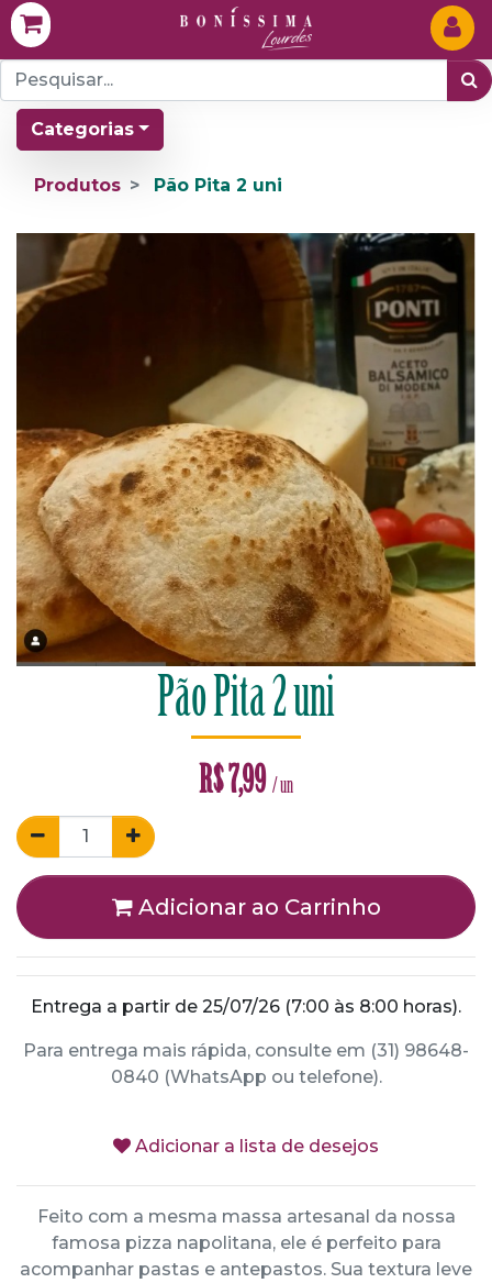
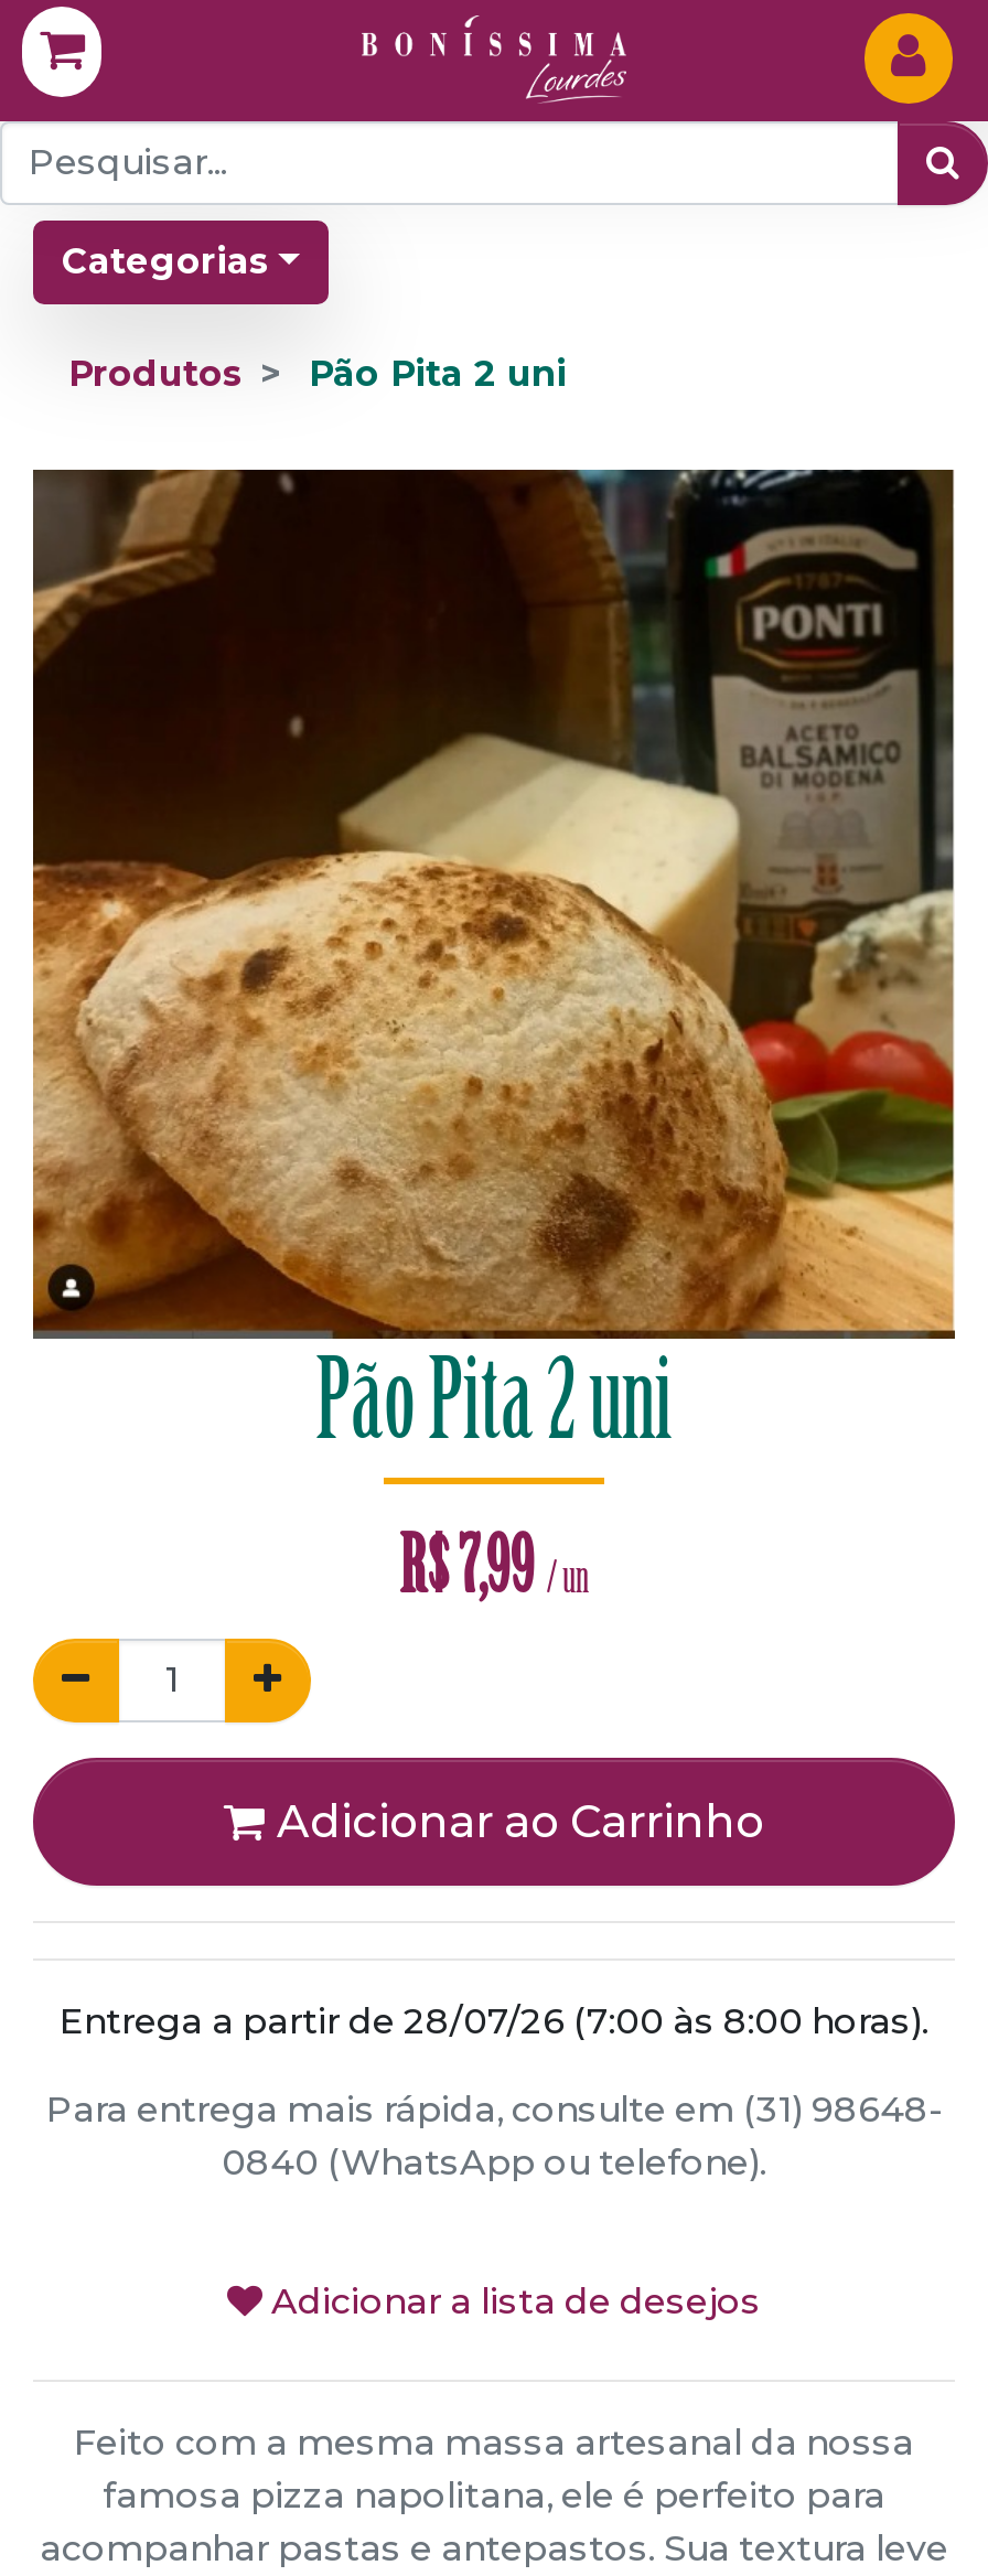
- Entrega a partir de 25/07/26 (7:00 às 8:00 horas).
+ Entrega a partir de 28/07/26 (7:00 às 8:00 horas).
